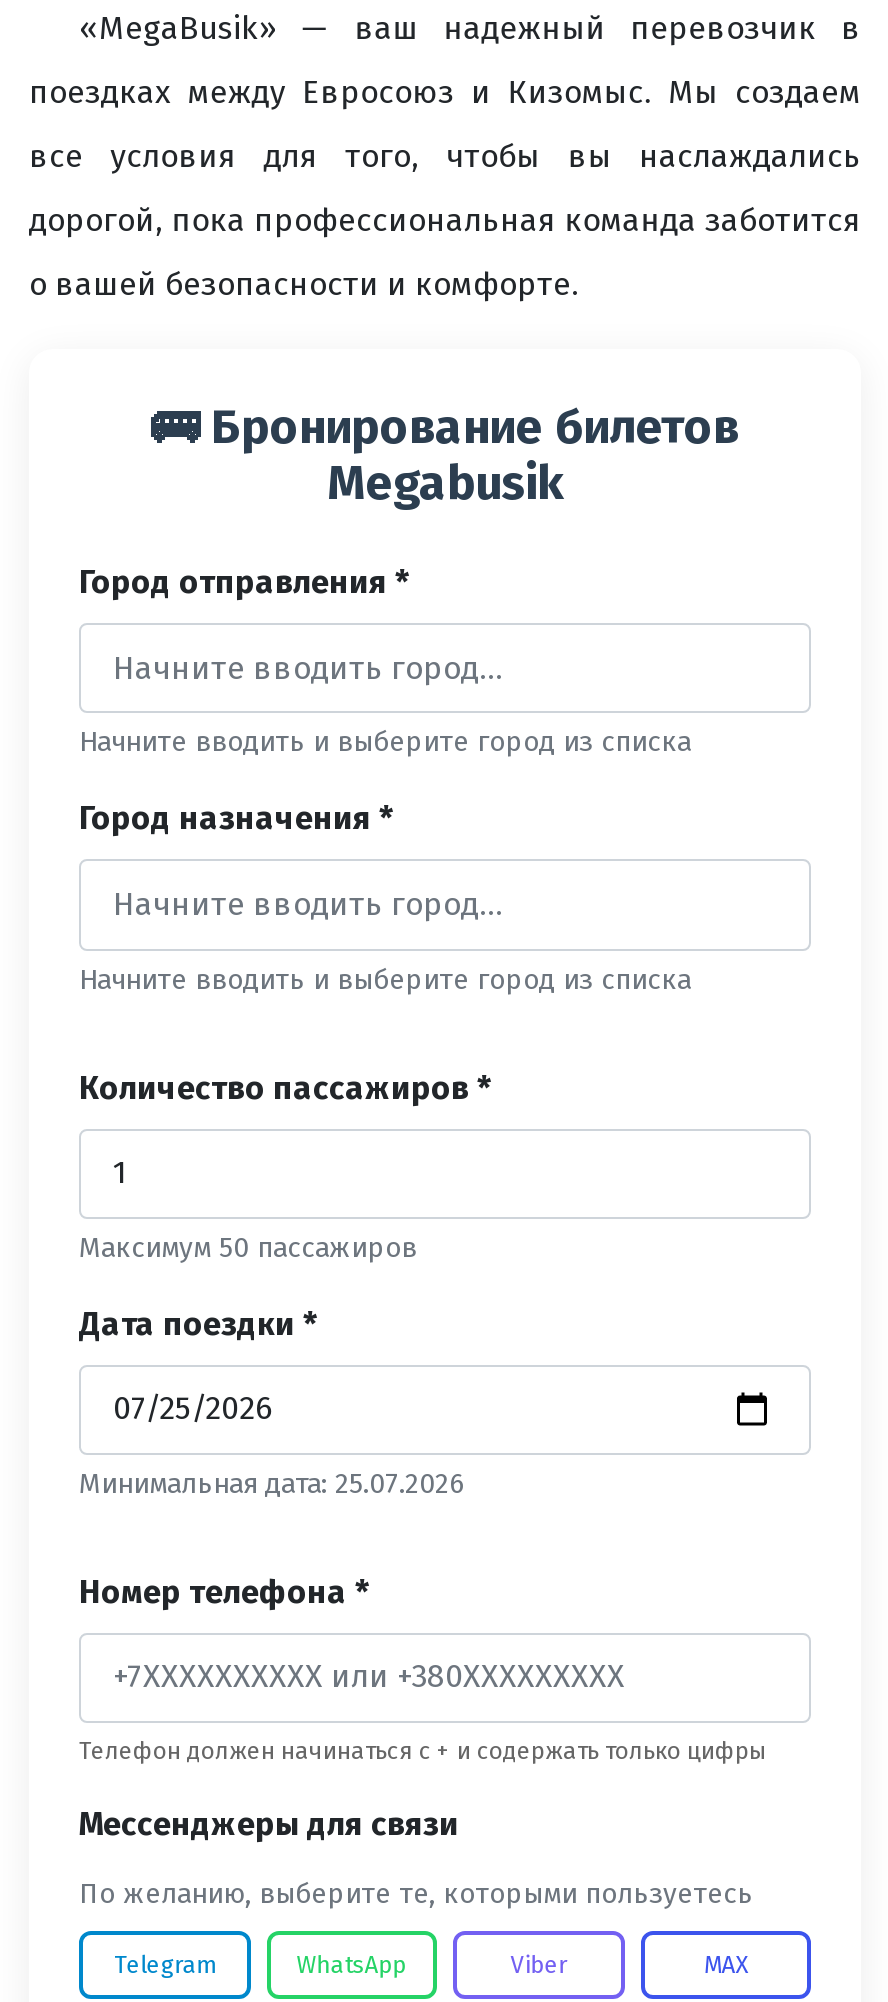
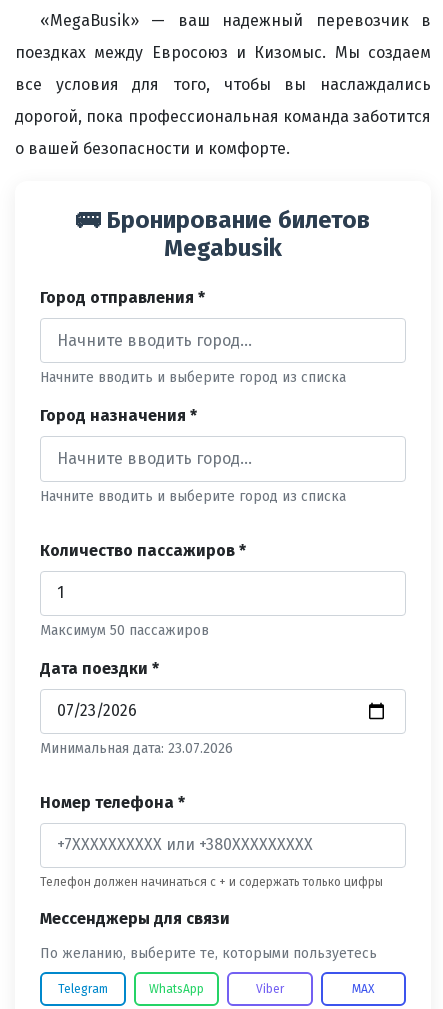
- Минимальная дата: 25.07.2026
+ Минимальная дата: 23.07.2026
